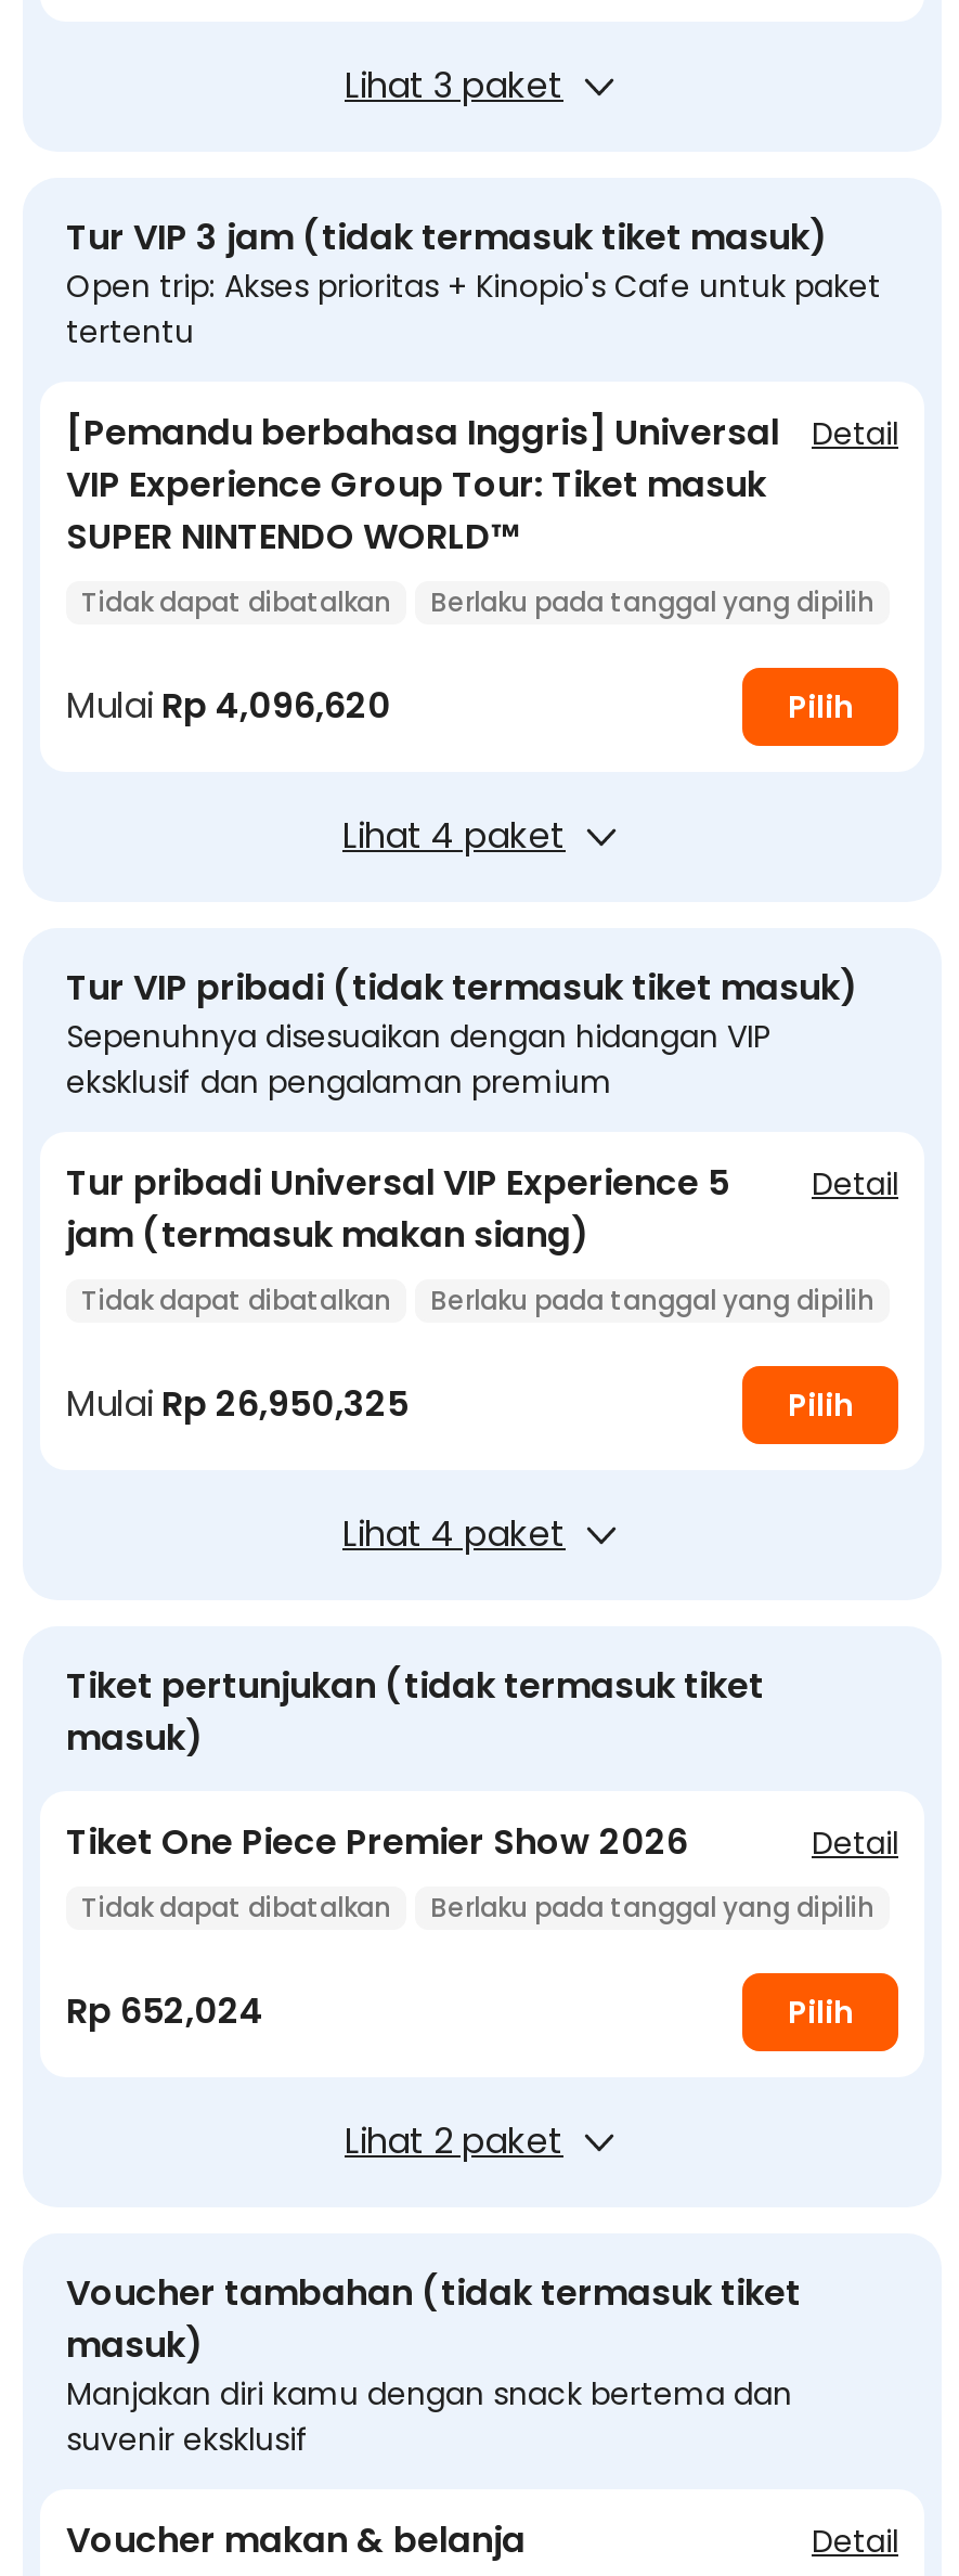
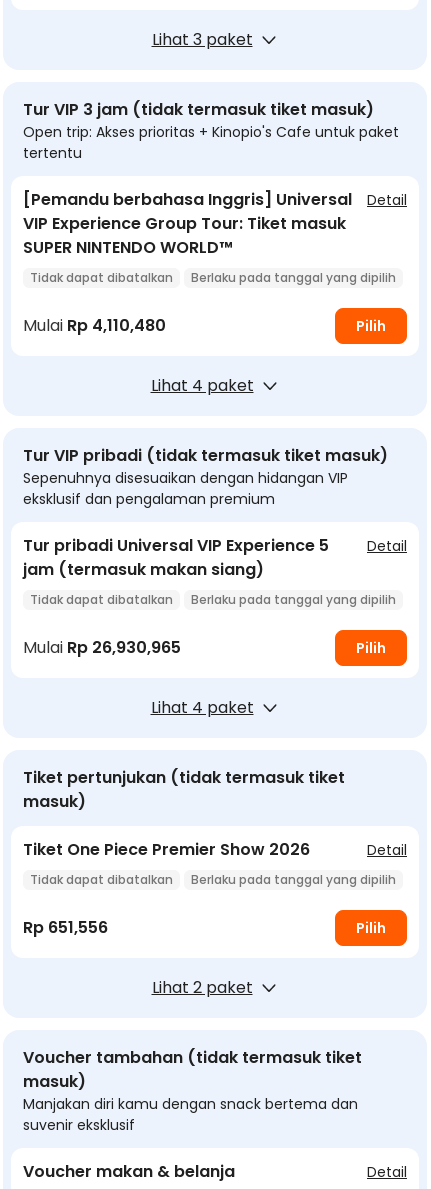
- Mulai Rp 4,096,620
+ Mulai Rp 4,110,480

- Mulai Rp 26,950,325
+ Mulai Rp 26,930,965

- Rp 652,024
+ Rp 651,556
